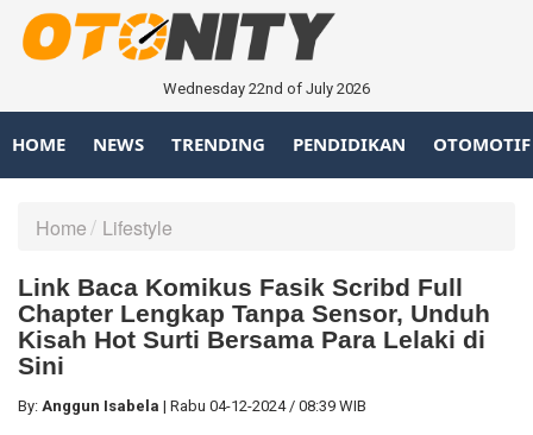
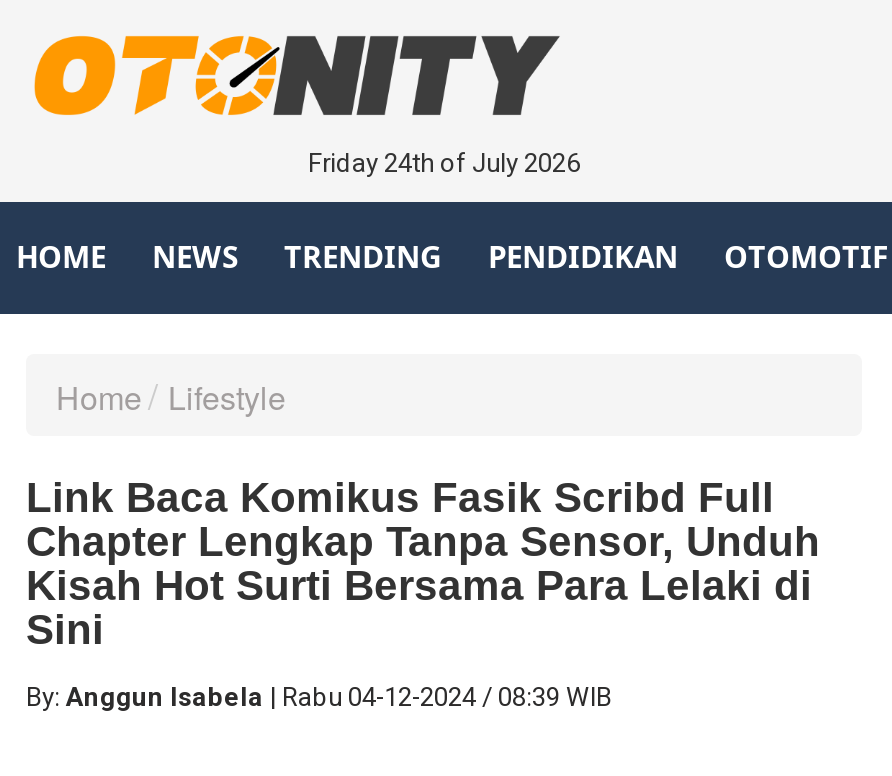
- Wednesday 22nd of July 2026
+ Friday 24th of July 2026
